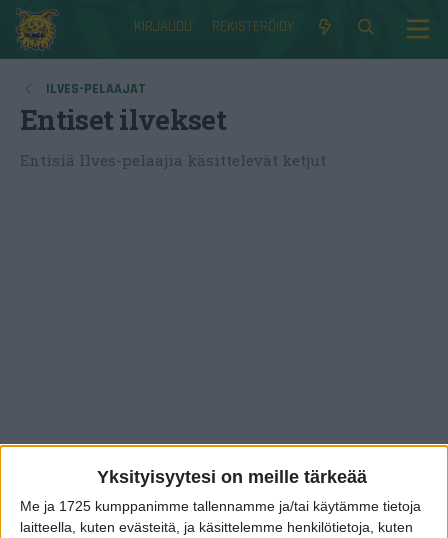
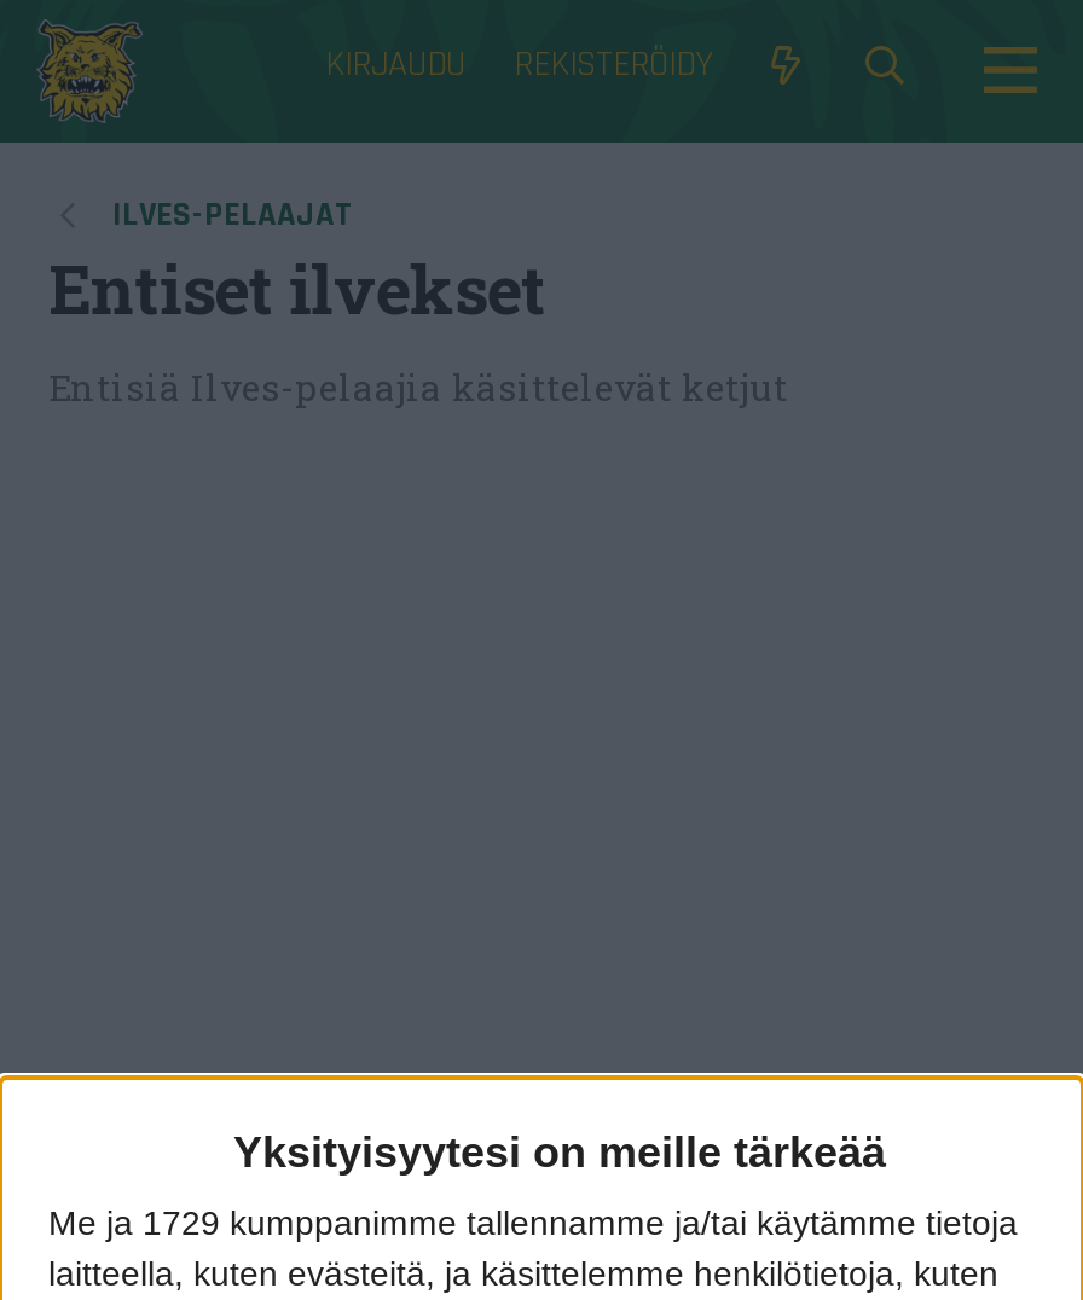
- Me ja 1725 kumppanimme tallennamme ja/tai käytämme tietoja
+ Me ja 1729 kumppanimme tallennamme ja/tai käytämme tietoja
